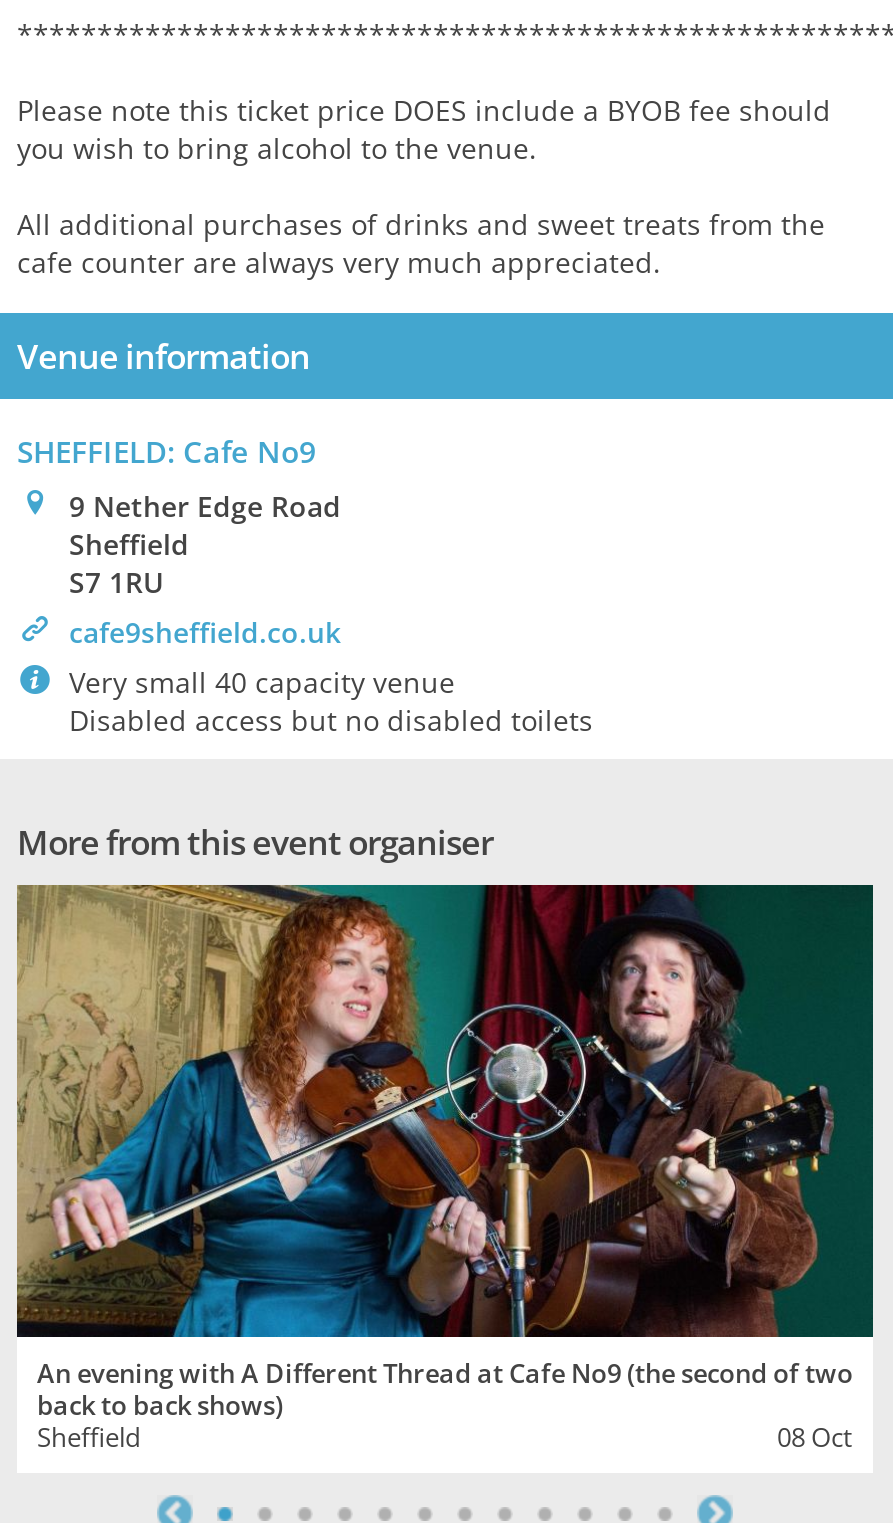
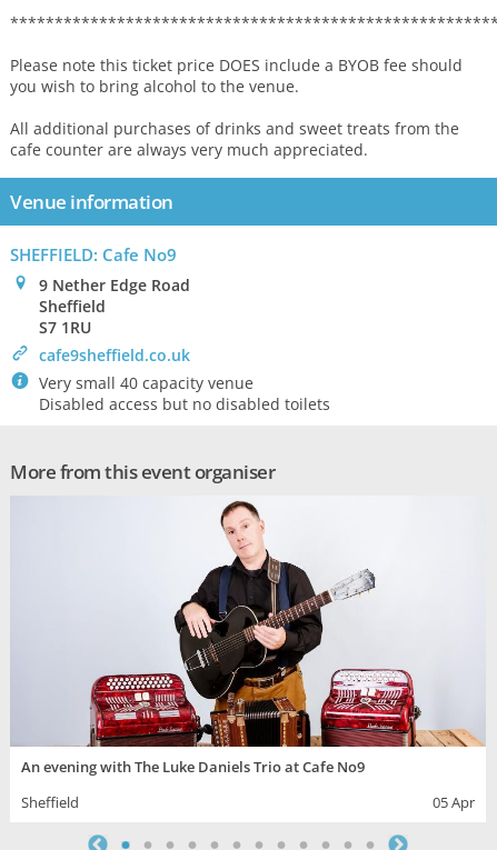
- [image]
- An evening with A Different Thread at Cafe No9 (the second of two
- back to back shows)
+ [image]
+ An evening with The Luke Daniels Trio at Cafe No9

- 08 Oct
+ 05 Apr
